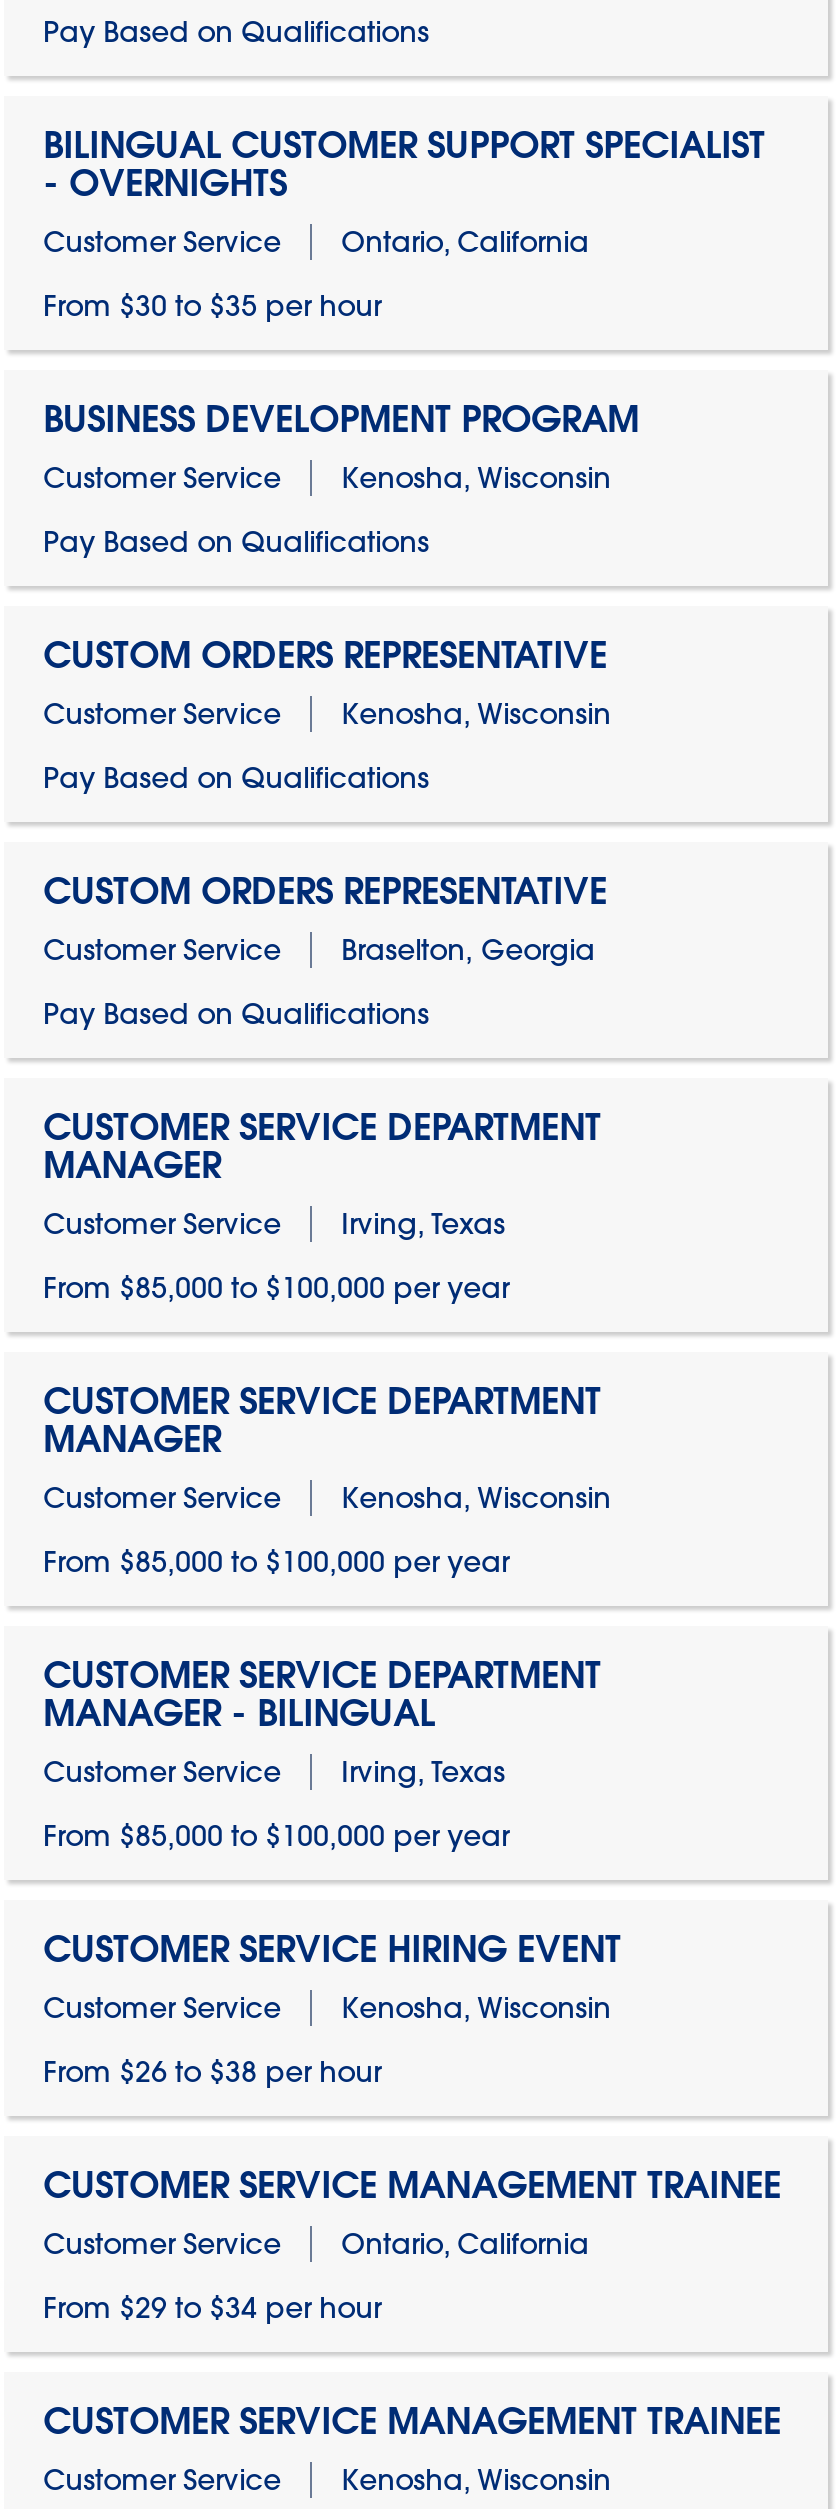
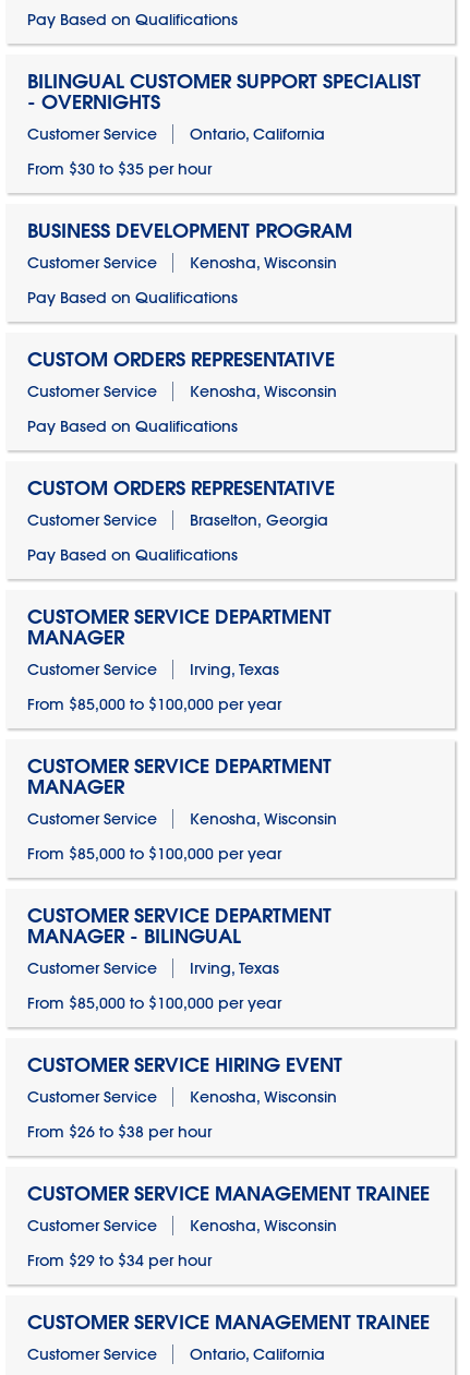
- Ontario, California
+ Kenosha, Wisconsin

- Kenosha, Wisconsin
+ Ontario, California
